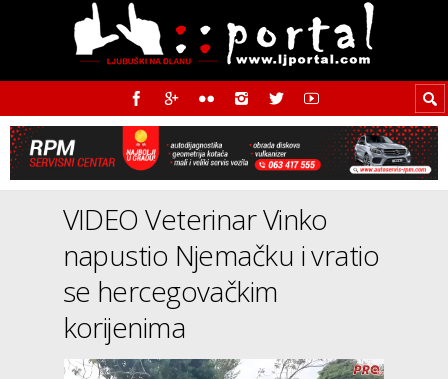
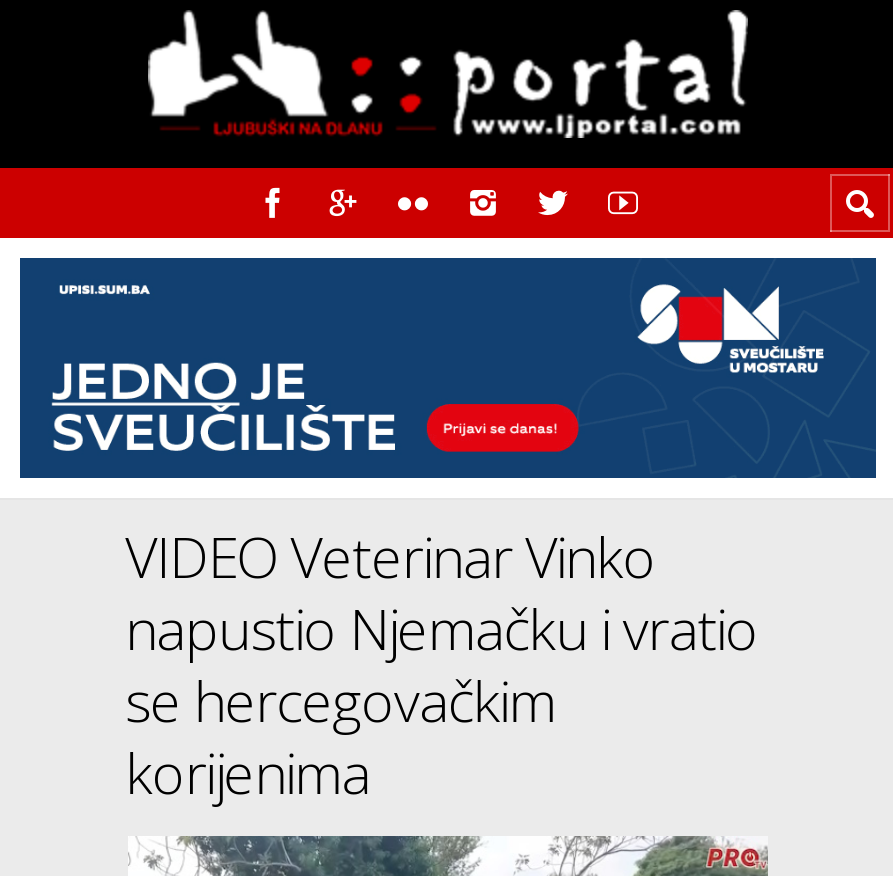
- [image]
+ [image]
